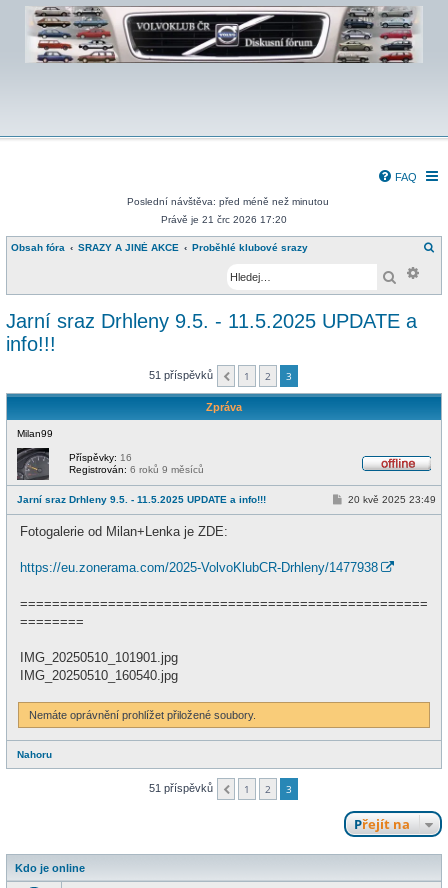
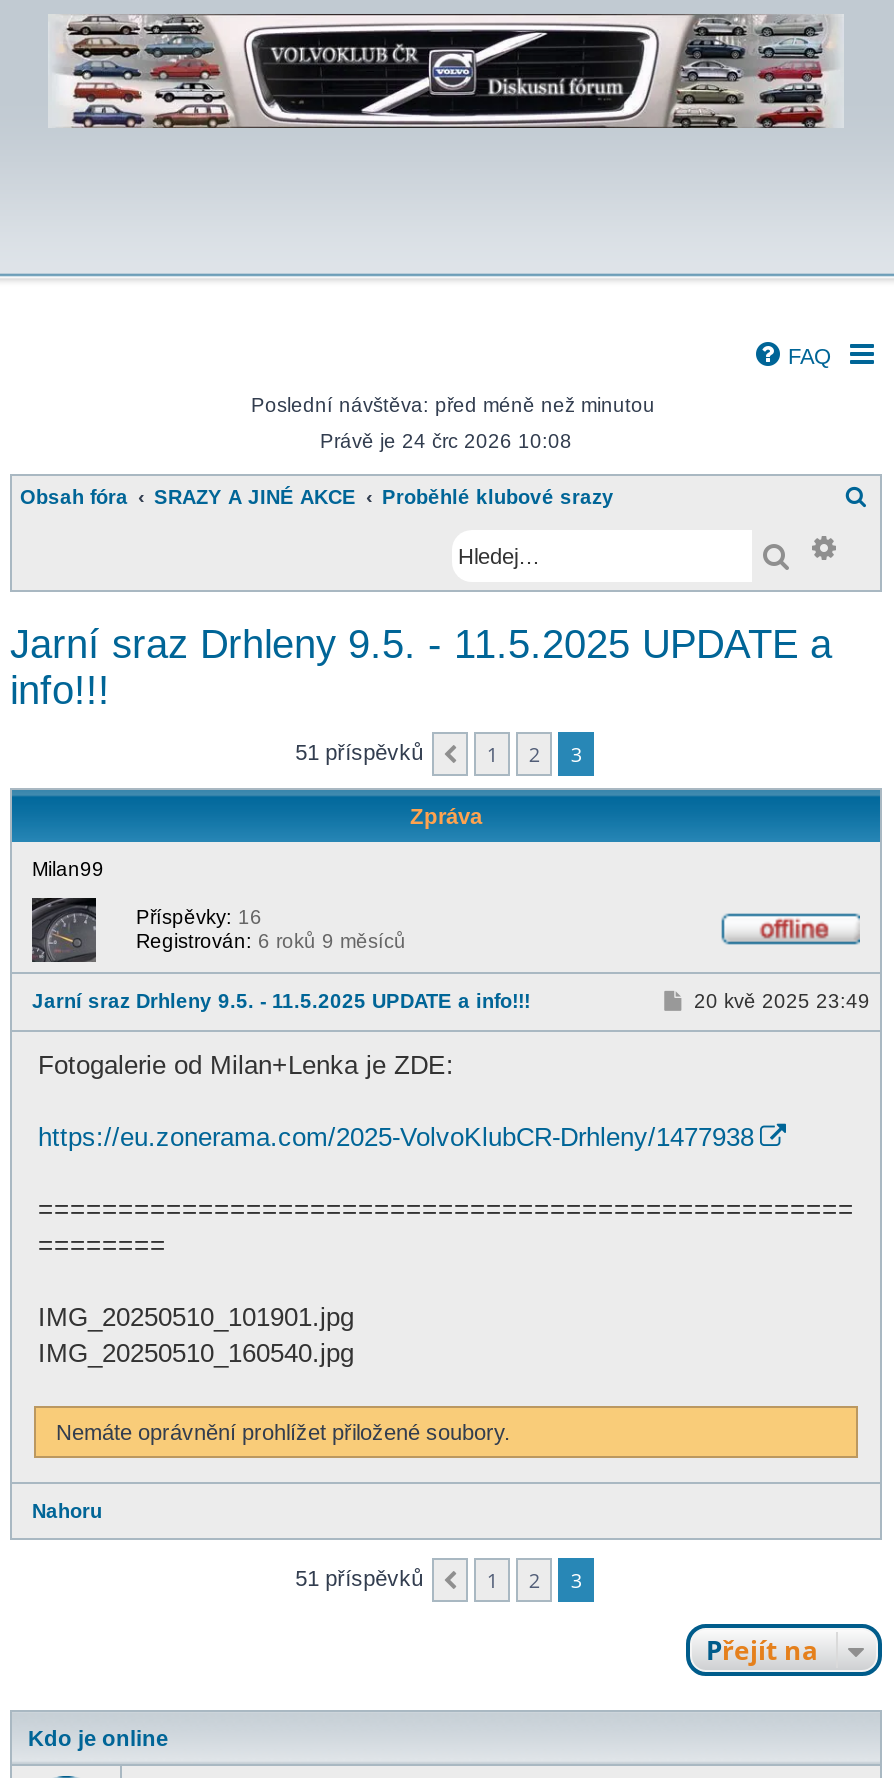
- Právě je 21 črc 2026 17:20
+ Právě je 24 črc 2026 10:08
